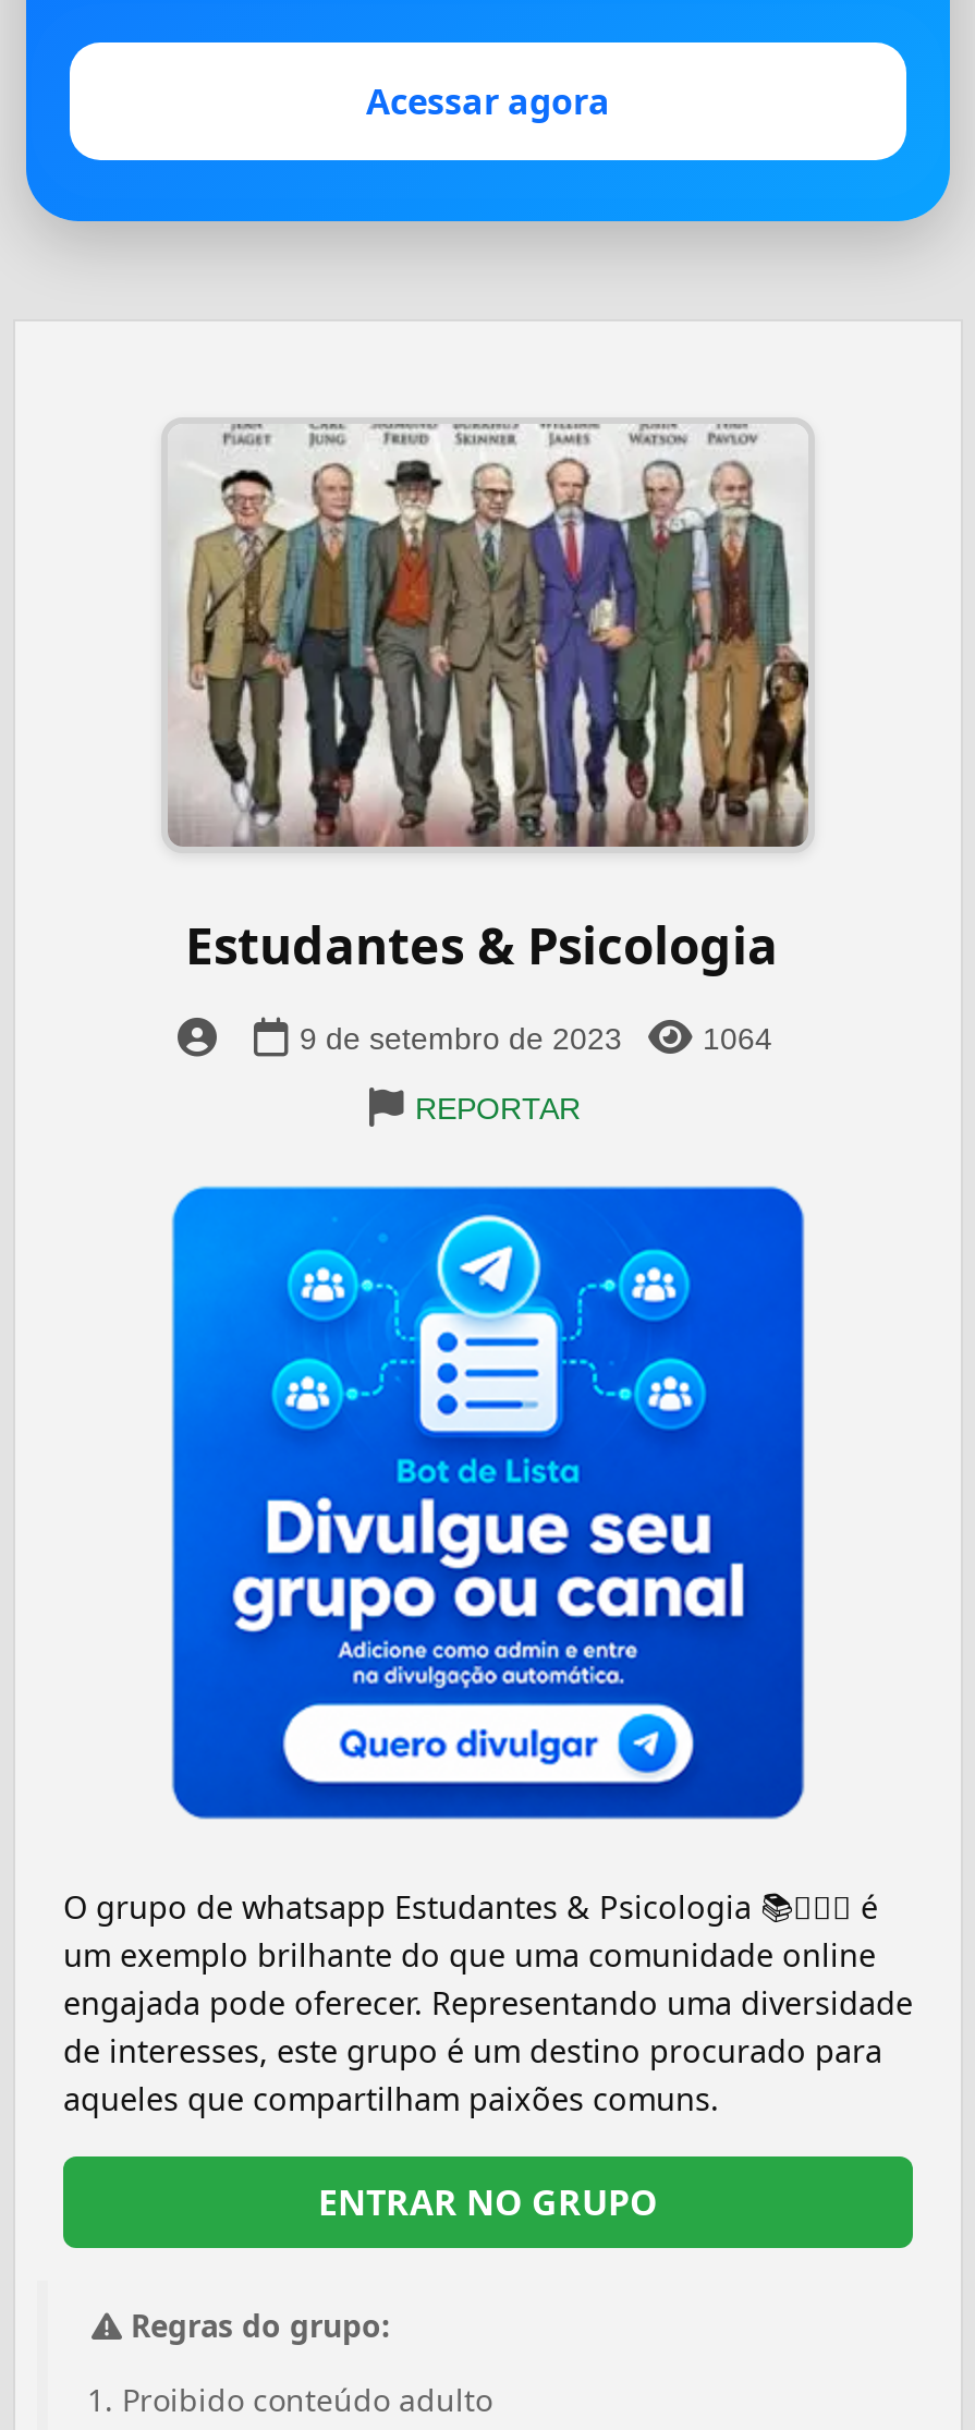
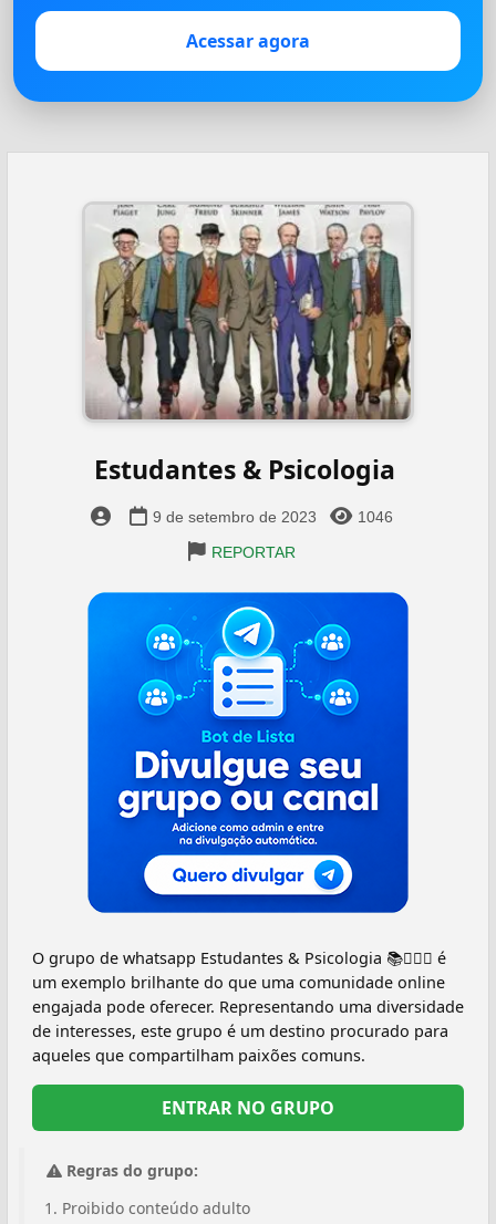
- 1064
+ 1046
